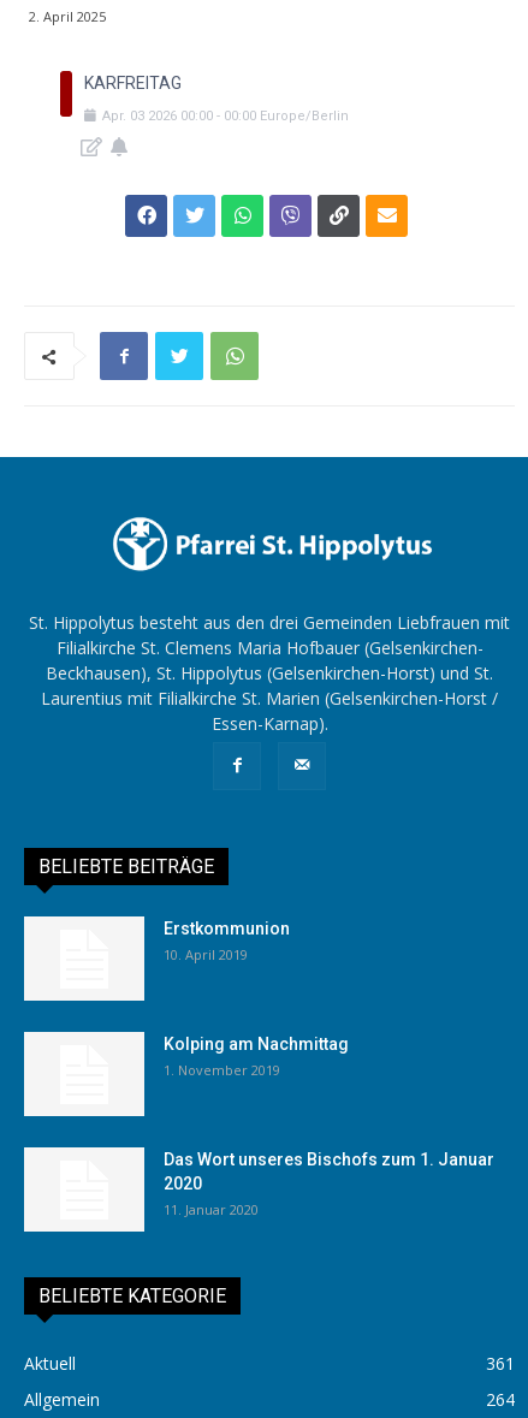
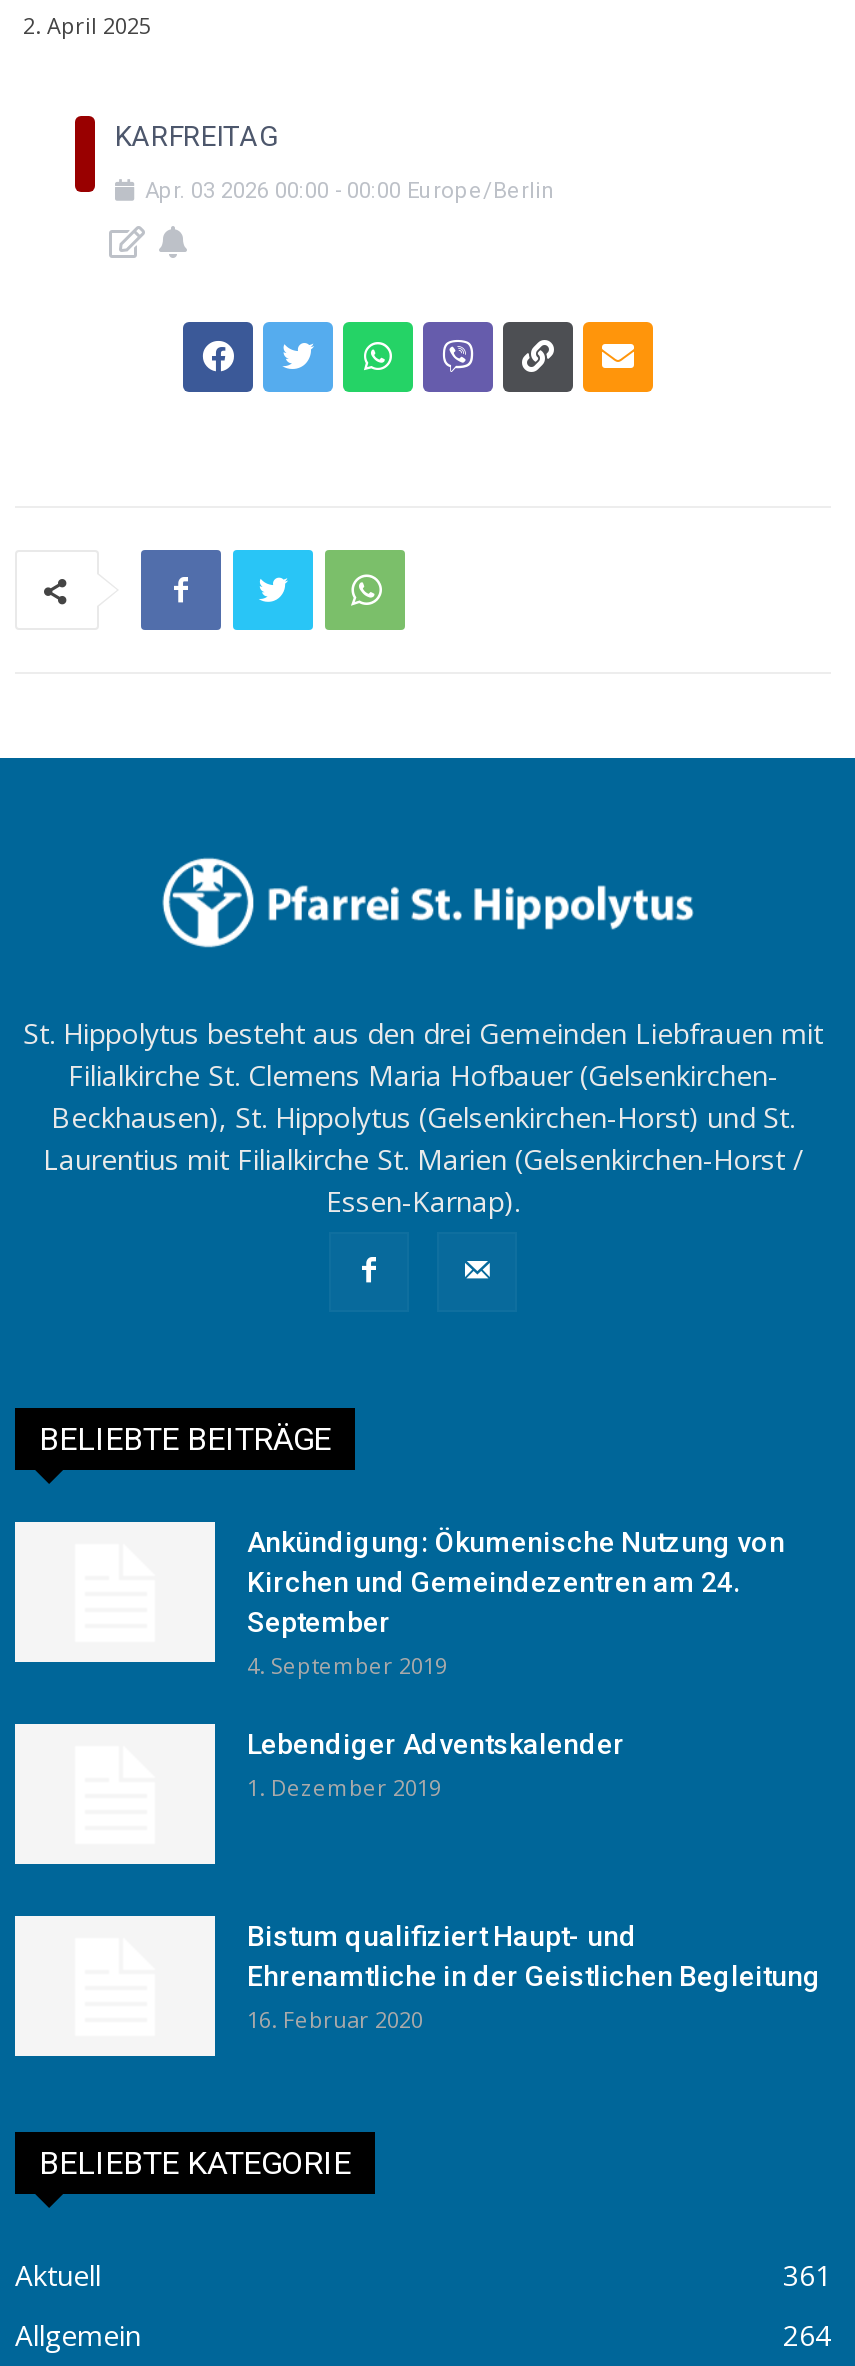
- Erstkommunion
- 10. April 2019
+ Ankündigung: Ökumenische Nutzung von
+ Kirchen und Gemeindezentren am 24.
+ September
+ 4. September 2019

- Kolping am Nachmittag
- 1. November 2019
+ Lebendiger Adventskalender
+ 1. Dezember 2019

- Das Wort unseres Bischofs zum 1. Januar
- 2020
- 11. Januar 2020
+ Bistum qualifiziert Haupt- und
+ Ehrenamtliche in der Geistlichen Begleitung
+ 16. Februar 2020
